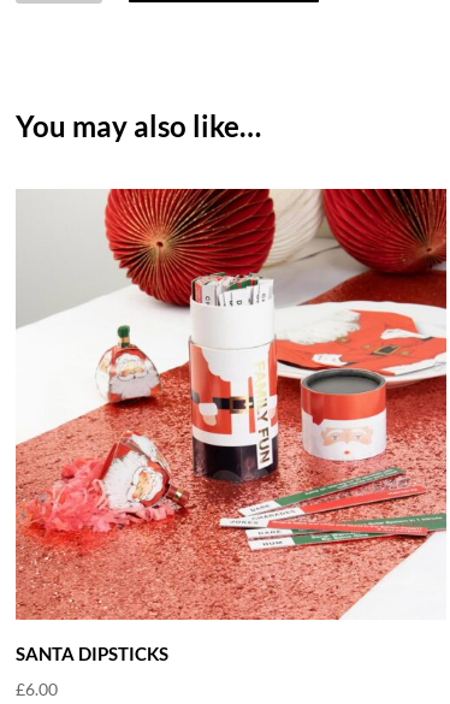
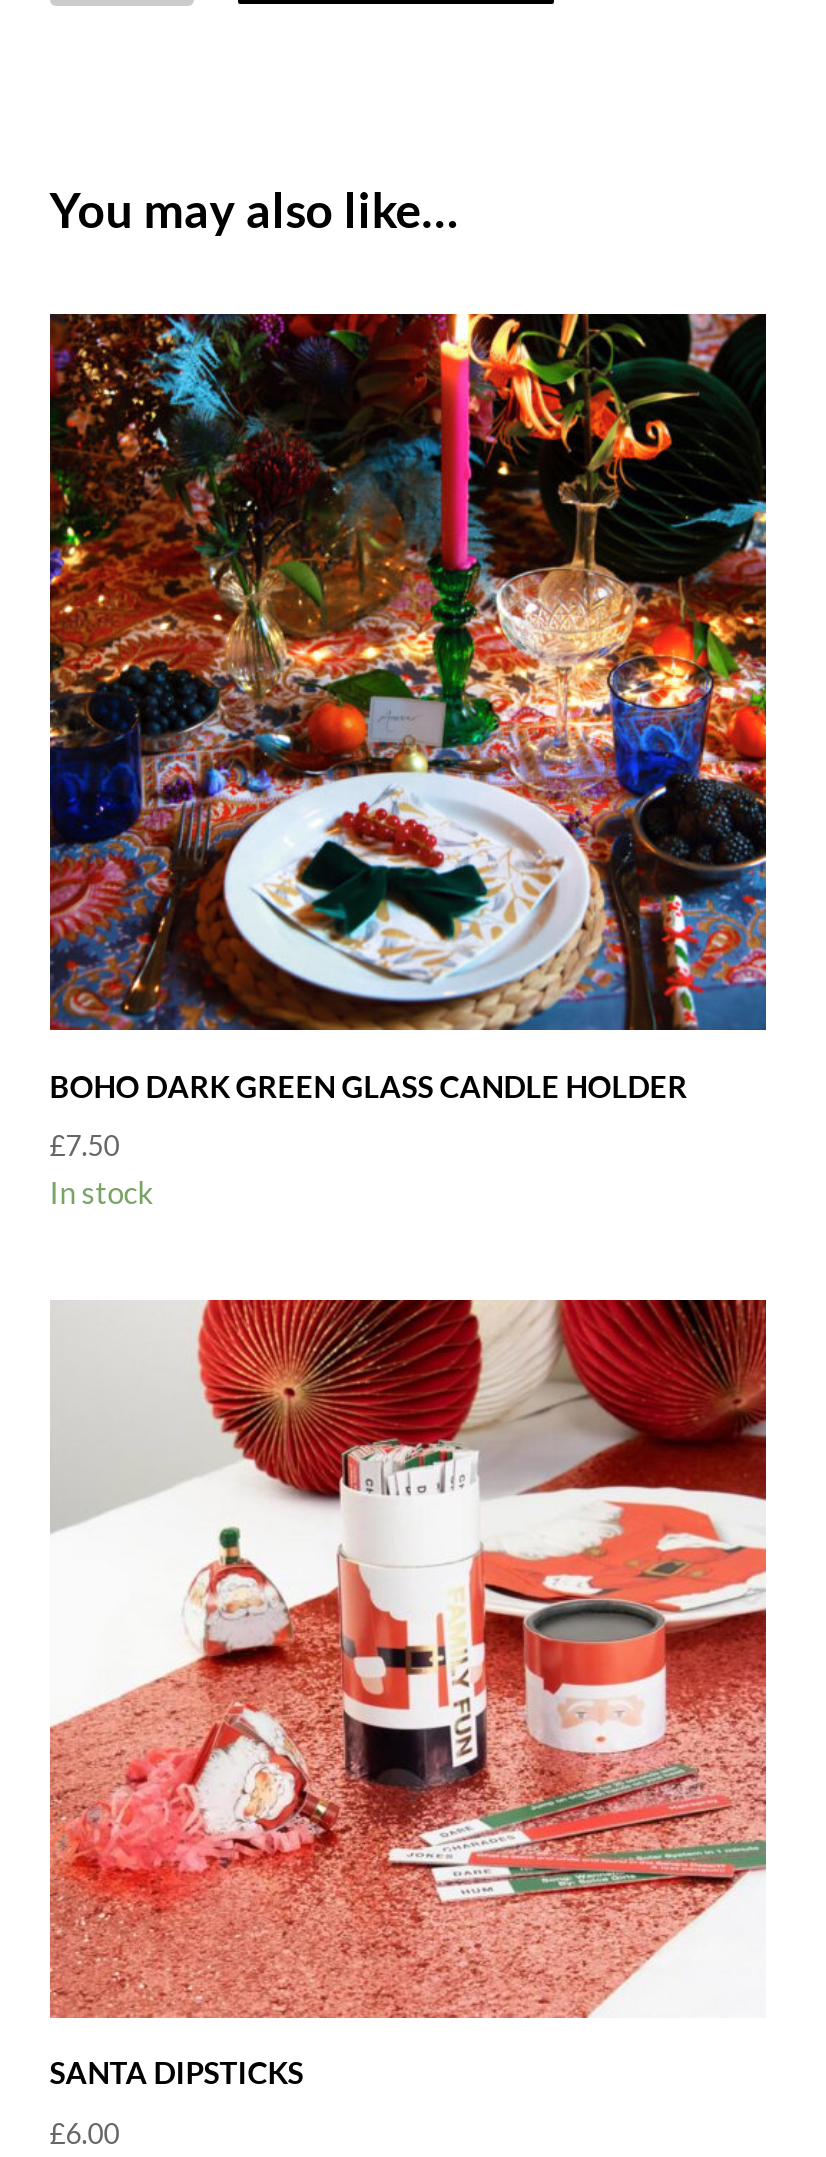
+ [image]
+ BOHO DARK GREEN GLASS CANDLE HOLDER
+ £7.50
+ In stock
